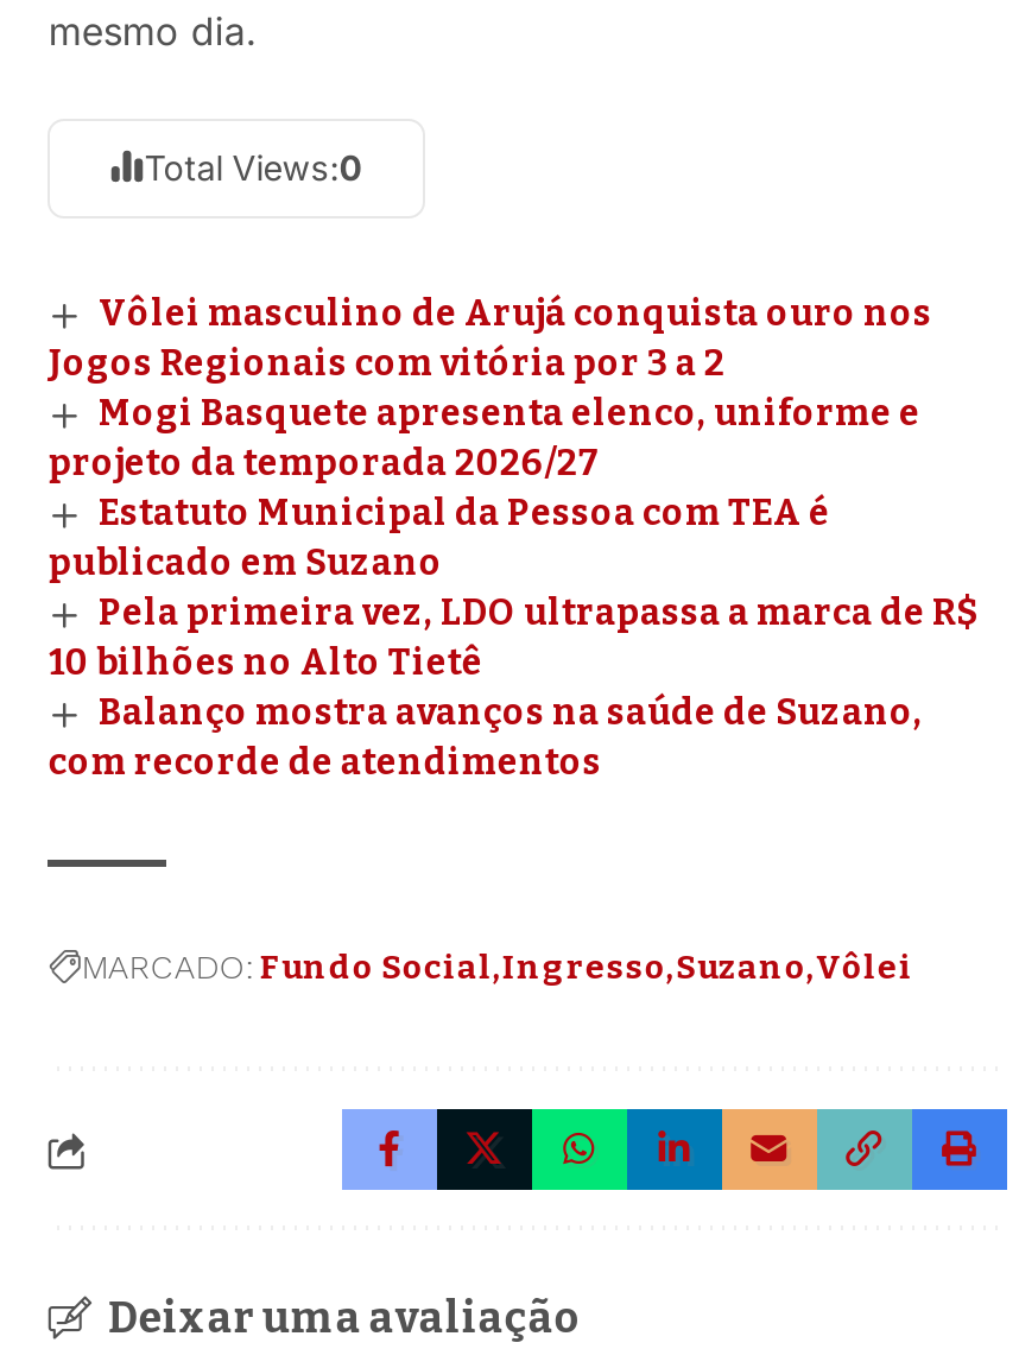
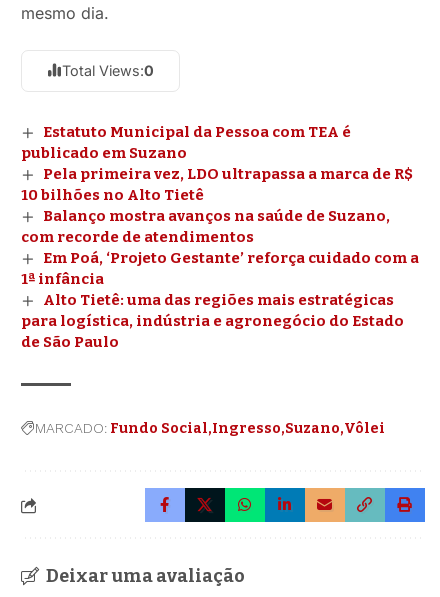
- Vôlei masculino de Arujá conquista ouro nos
- Jogos Regionais com vitória por 3 a 2
- Mogi Basquete apresenta elenco, uniforme e
- projeto da temporada 2026/27

moved up: Estatuto Municipal da Pessoa com TEA é | publicado em Suzano | Pela primeira vez, LDO ultrapassa a marca de R$ | 10 bilhões no Alto Tietê | Balanço mostra avanços na saúde de Suzano, | com recorde de atendimentos

+ Em Poá, ‘Projeto Gestante’ reforça cuidado com a
+ 1ª infância
+ Alto Tietê: uma das regiões mais estratégicas
+ para logística, indústria e agronegócio do Estado
+ de São Paulo
